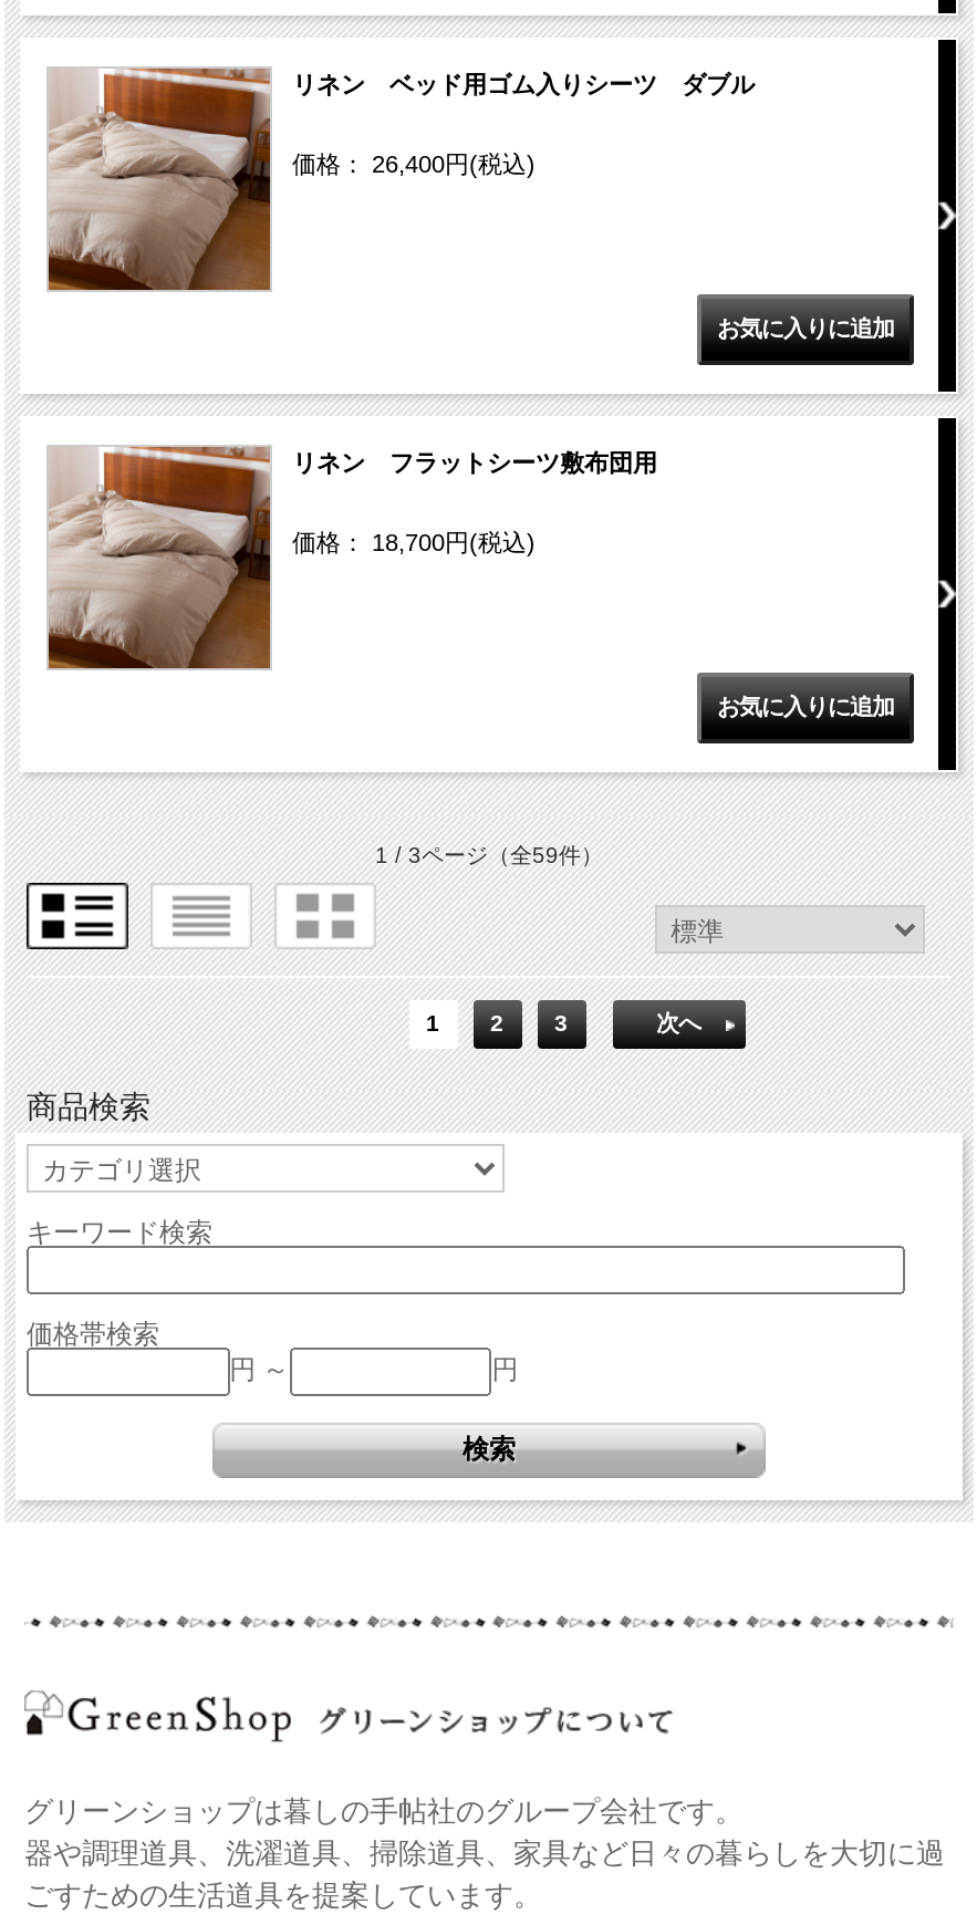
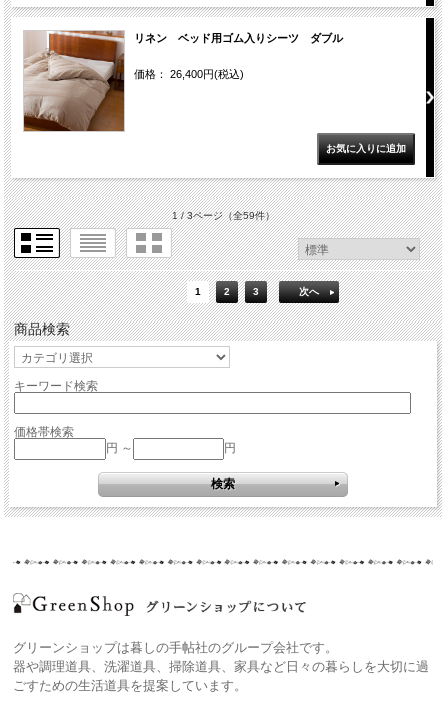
- リネン フラットシーツ敷布団用
- 価格： 18,700円(税込)
